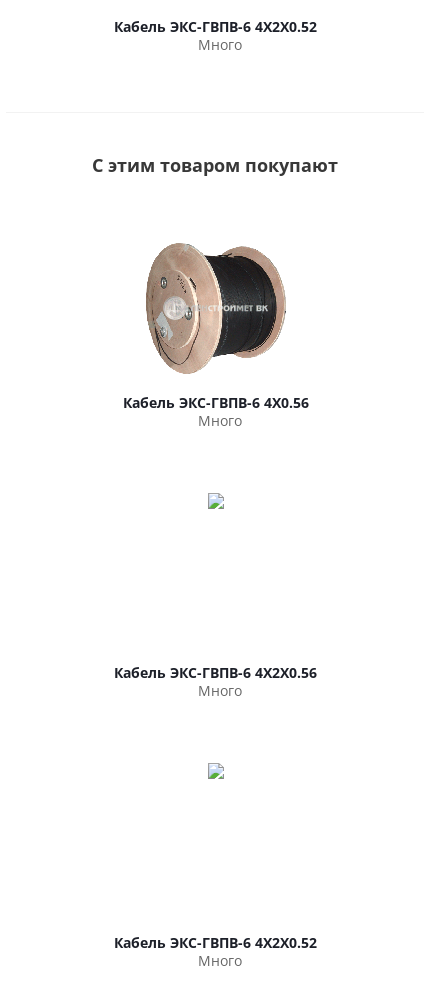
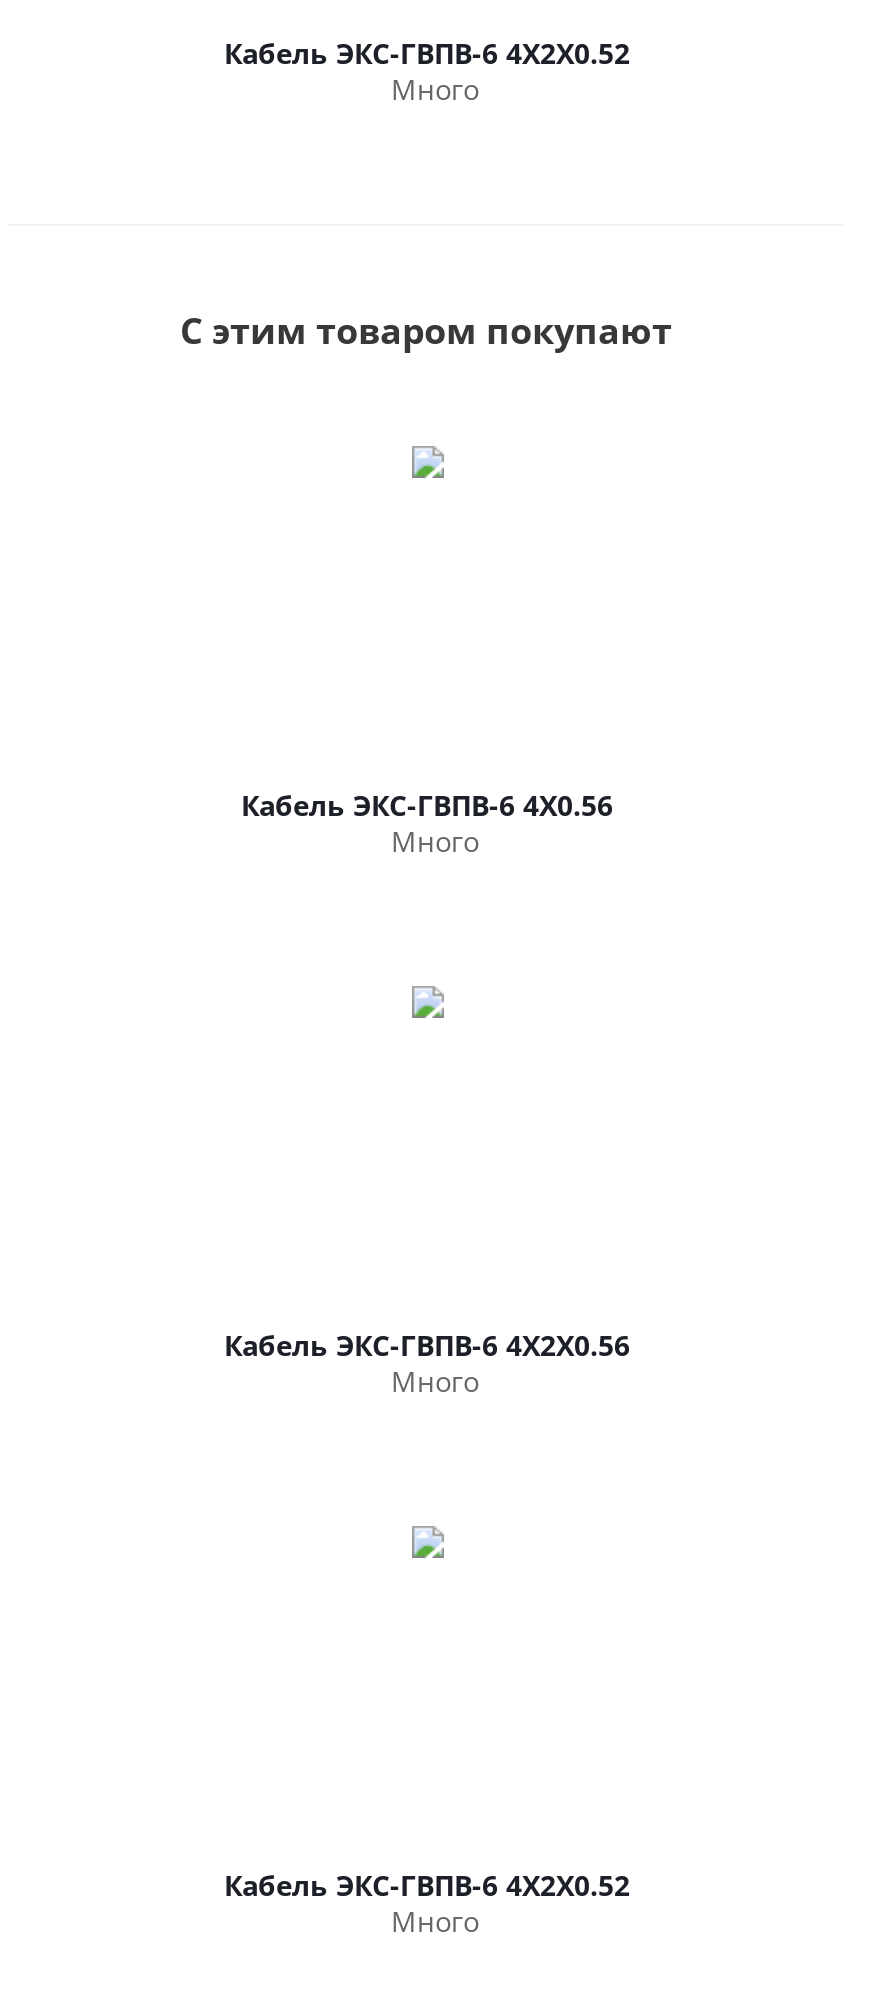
- [image]
